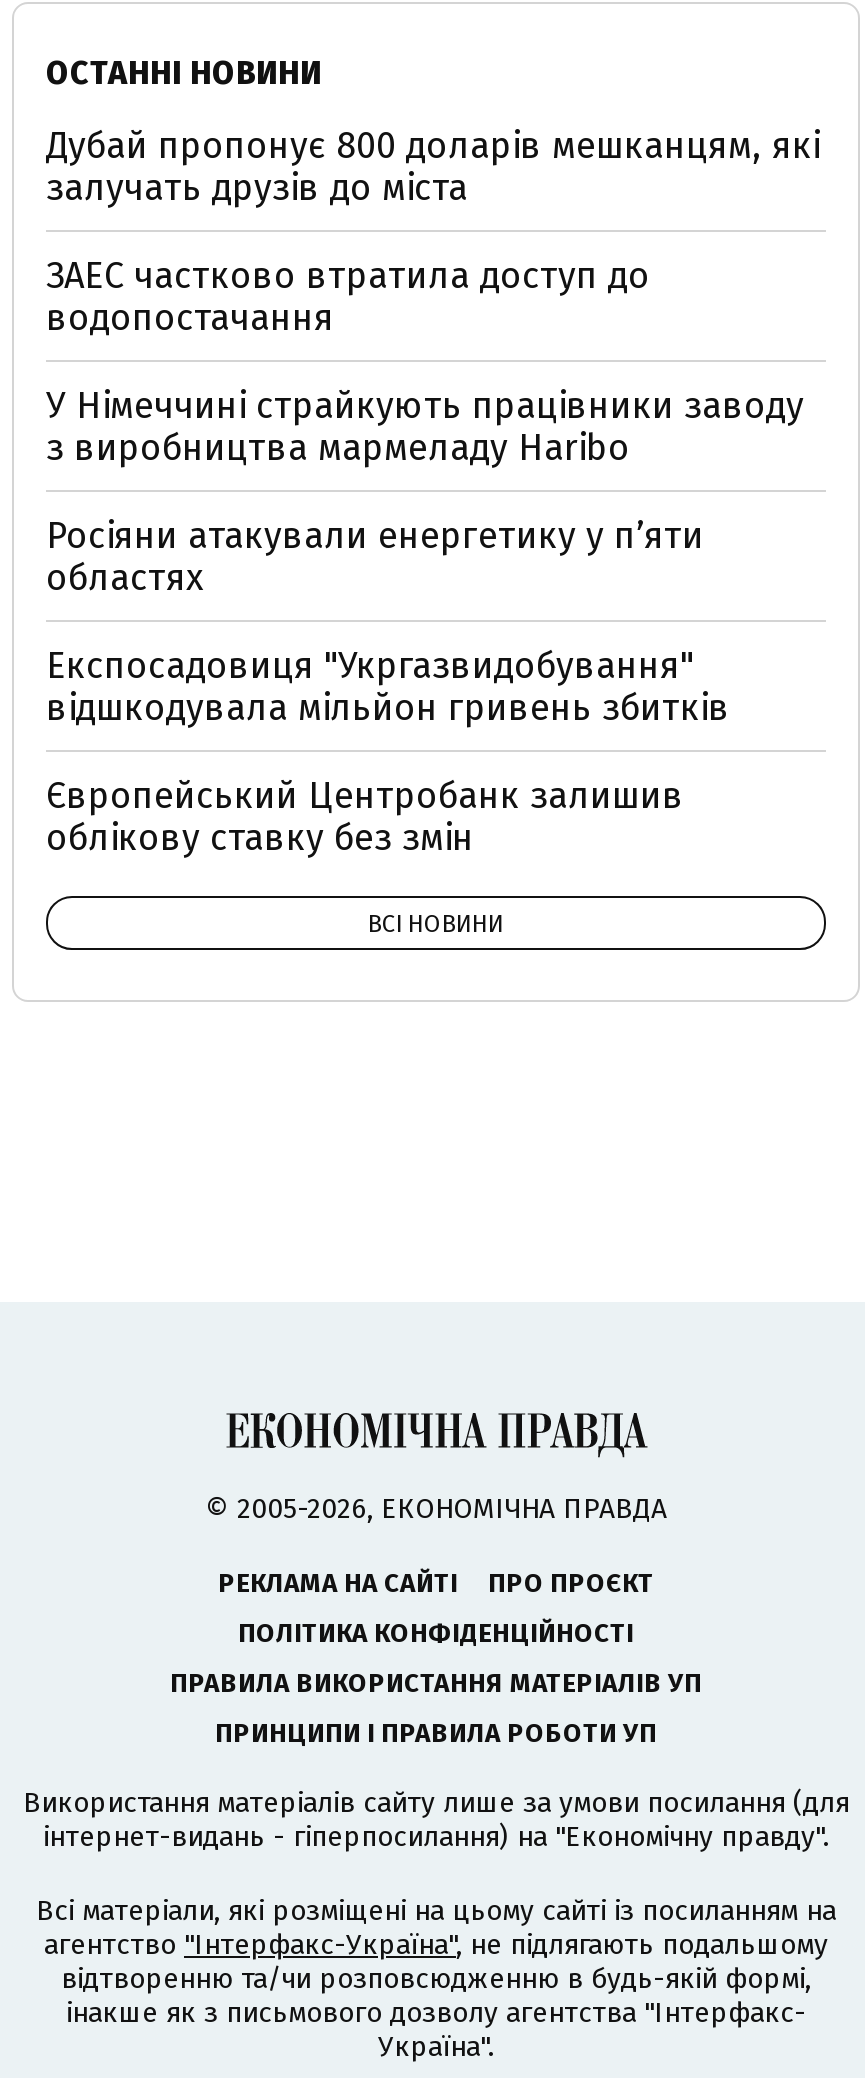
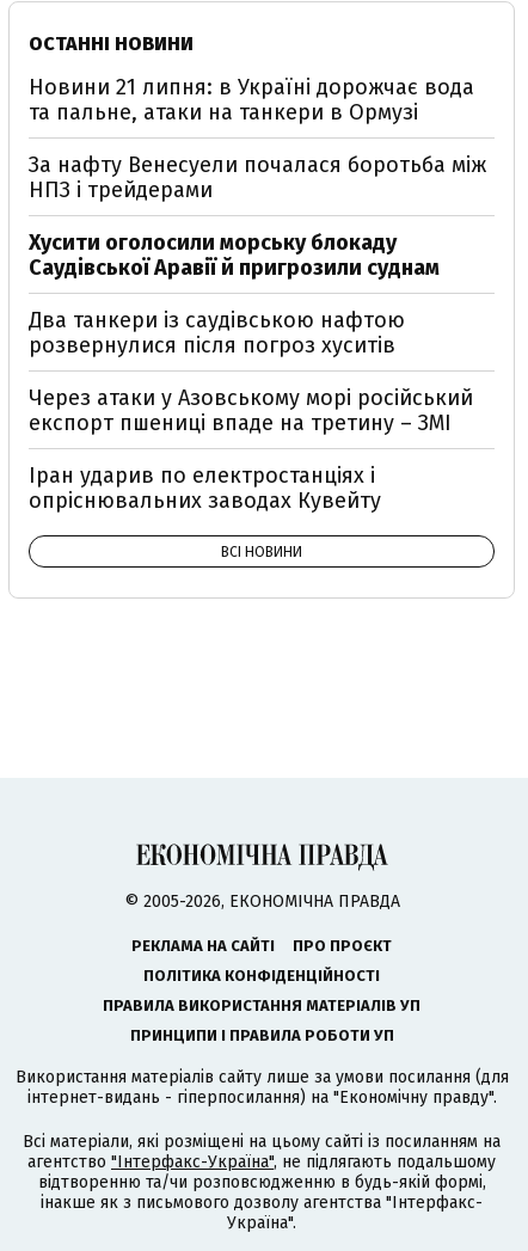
- Дубай пропонує 800 доларів мешканцям, які
- залучать друзів до міста
+ Новини 21 липня: в Україні дорожчає вода
+ та пальне, атаки на танкери в Ормузі

- ЗАЕС частково втратила доступ до
- водопостачання
+ За нафту Венесуели почалася боротьба між
+ НПЗ і трейдерами

- У Німеччині страйкують працівники заводу
- з виробництва мармеладу Haribo
+ Хусити оголосили морську блокаду
+ Саудівської Аравії й пригрозили суднам

- Росіяни атакували енергетику у пʼяти
- областях
+ Два танкери із саудівською нафтою
+ розвернулися після погроз хуситів

- Експосадовиця "Укргазвидобування"
- відшкодувала мільйон гривень збитків
+ Через атаки у Азовському морі російський
+ експорт пшениці впаде на третину – ЗМІ

- Європейський Центробанк залишив
- облікову ставку без змін
+ Іран ударив по електростанціях і
+ опріснювальних заводах Кувейту
